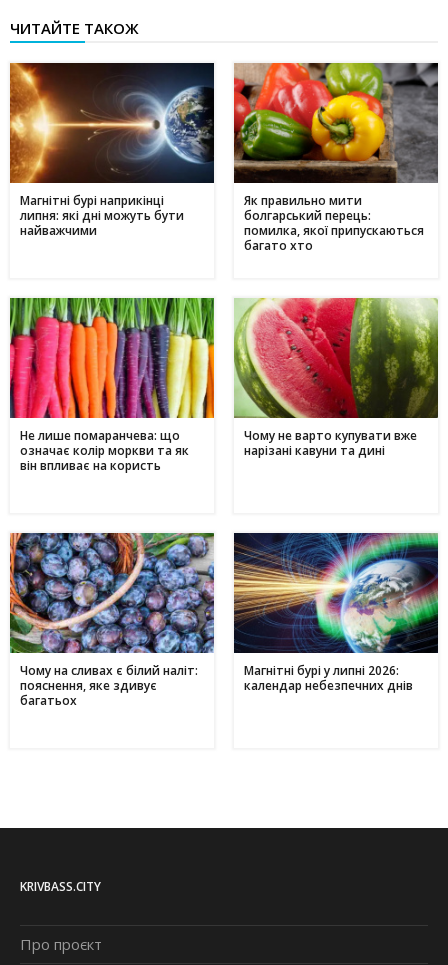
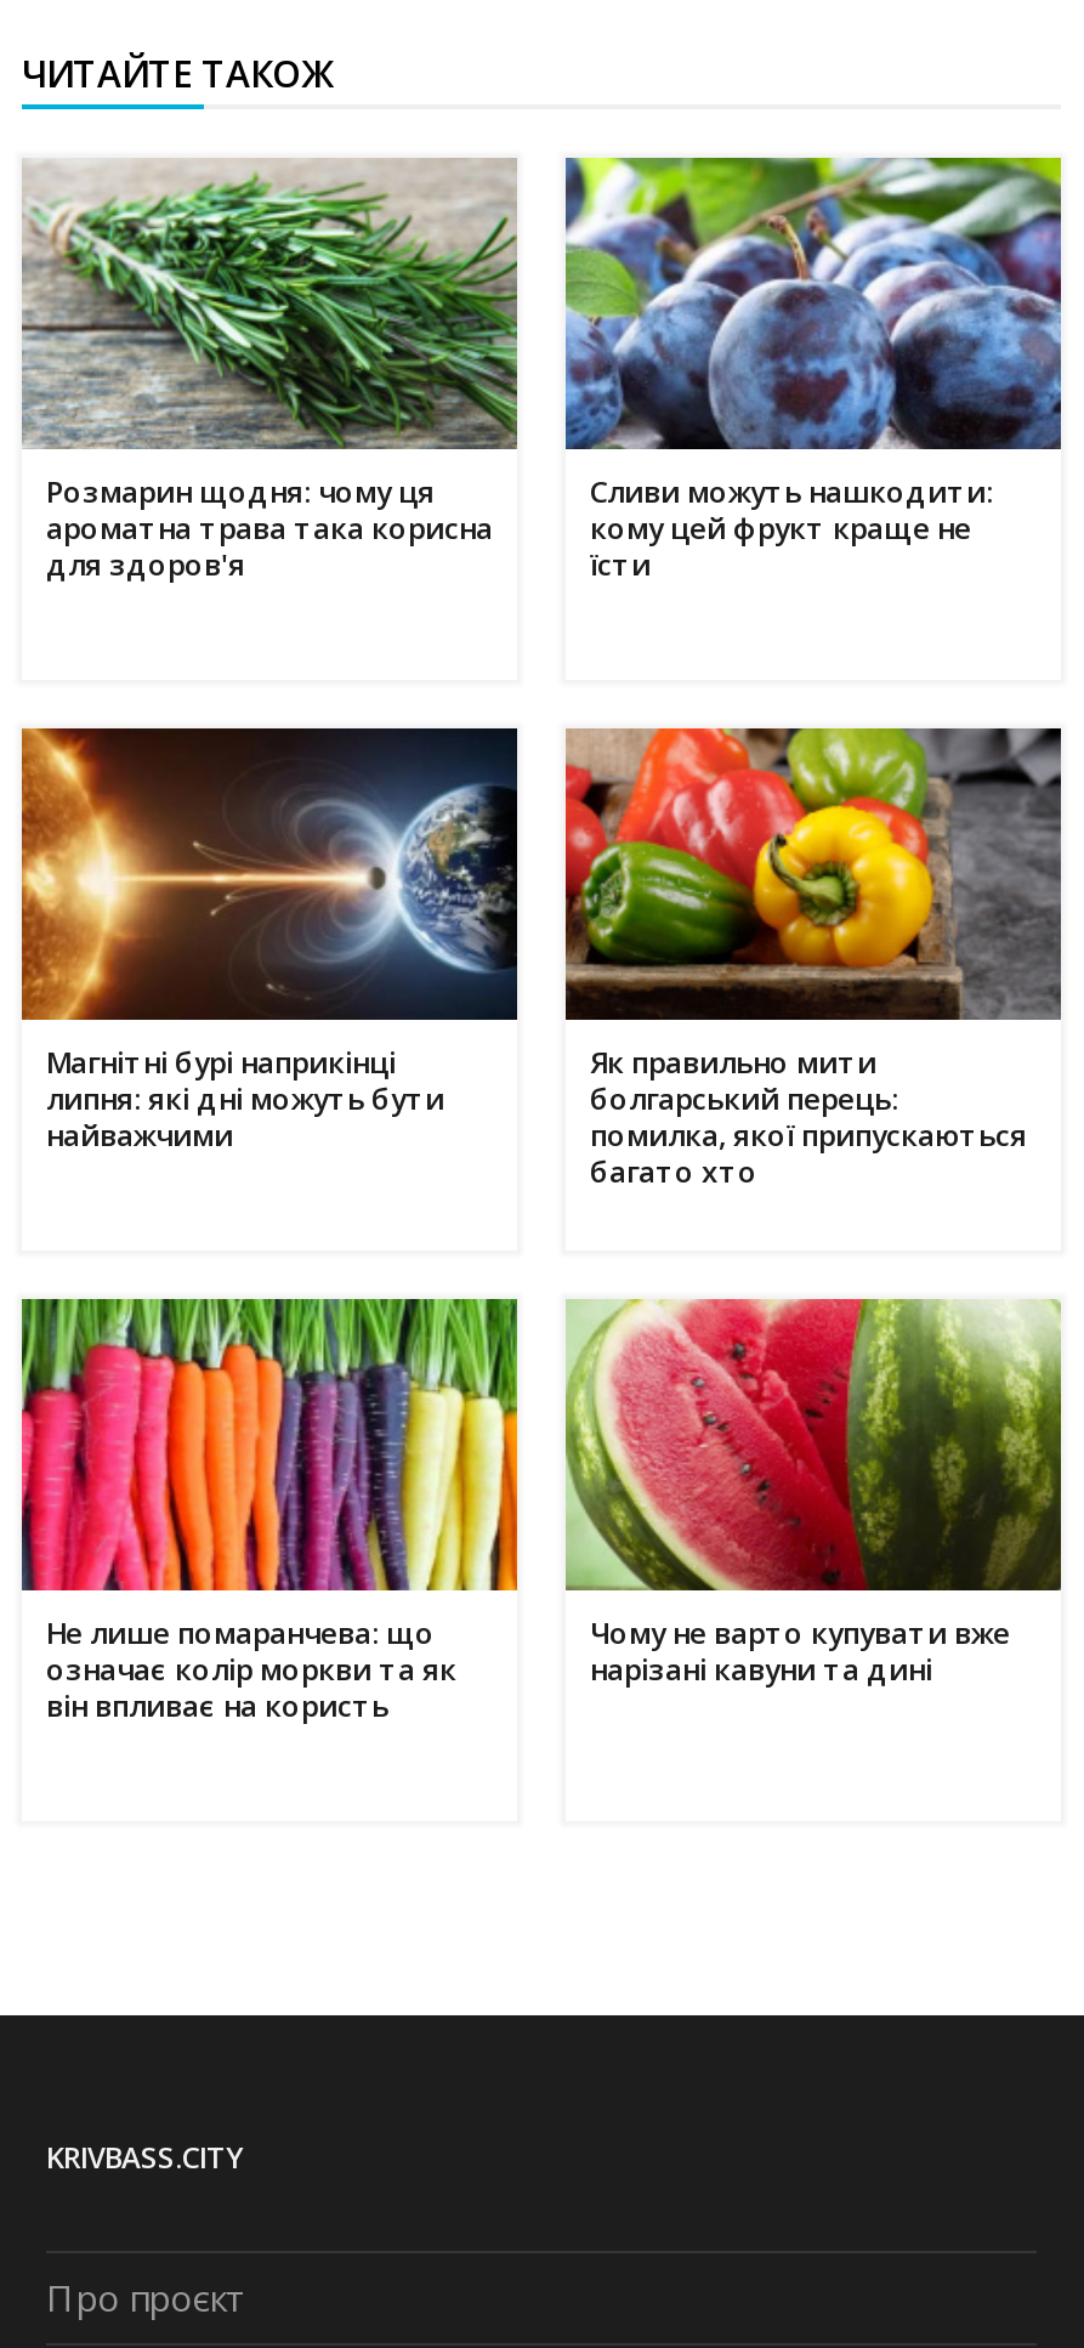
+ [image]
+ Розмарин щодня: чому ця
+ ароматна трава така корисна
+ для здоров'я

+ [image]
+ Сливи можуть нашкодити:
+ кому цей фрукт краще не
+ їсти

moved down: [image] | Магнітні бурі наприкінці | липня: які дні можуть бути | ... | Чому не варто купувати вже | нарізані кавуни та дині

- [image]
- Чому на сливах є білий наліт:
- пояснення, яке здивує
- багатьох

- [image]
- Магнітні бурі у липні 2026:
- календар небезпечних днів
